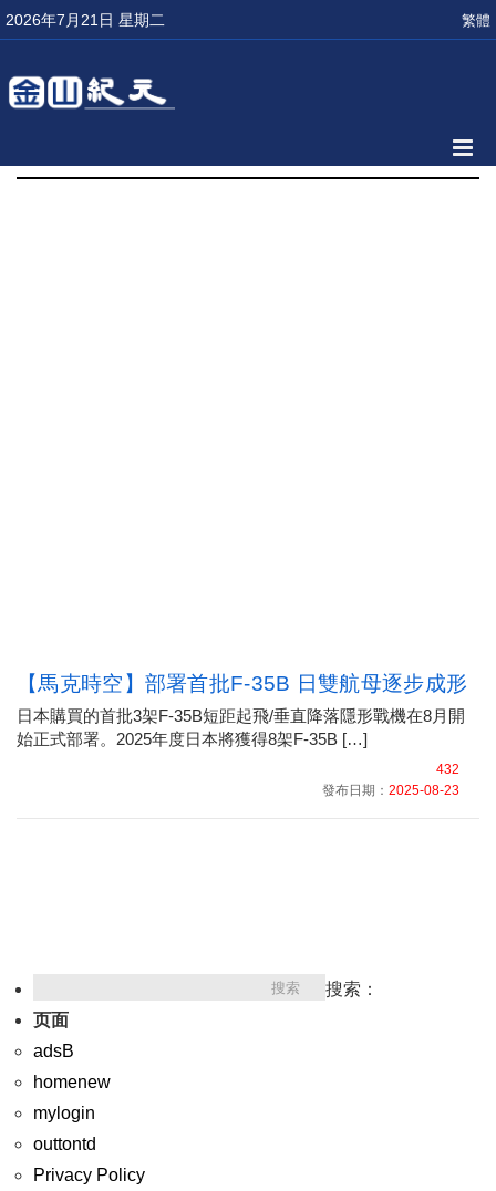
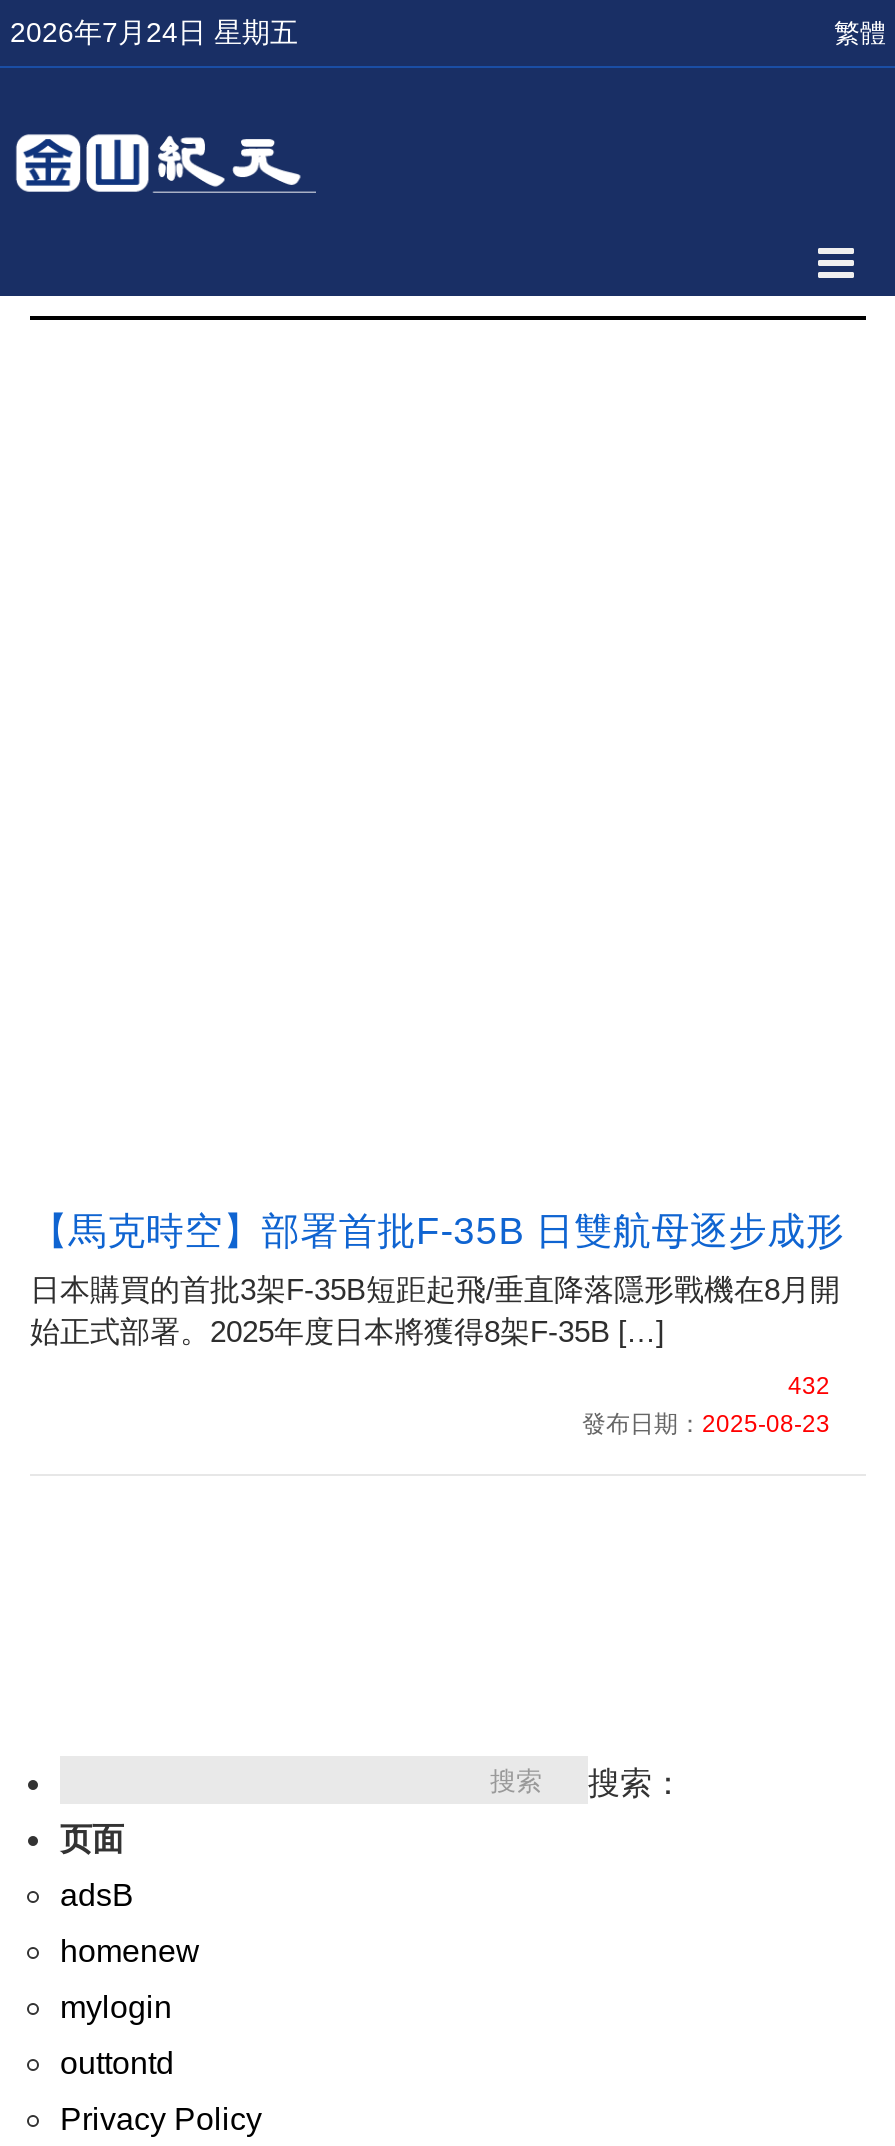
- 2026年7月21日 星期二
+ 2026年7月24日 星期五
